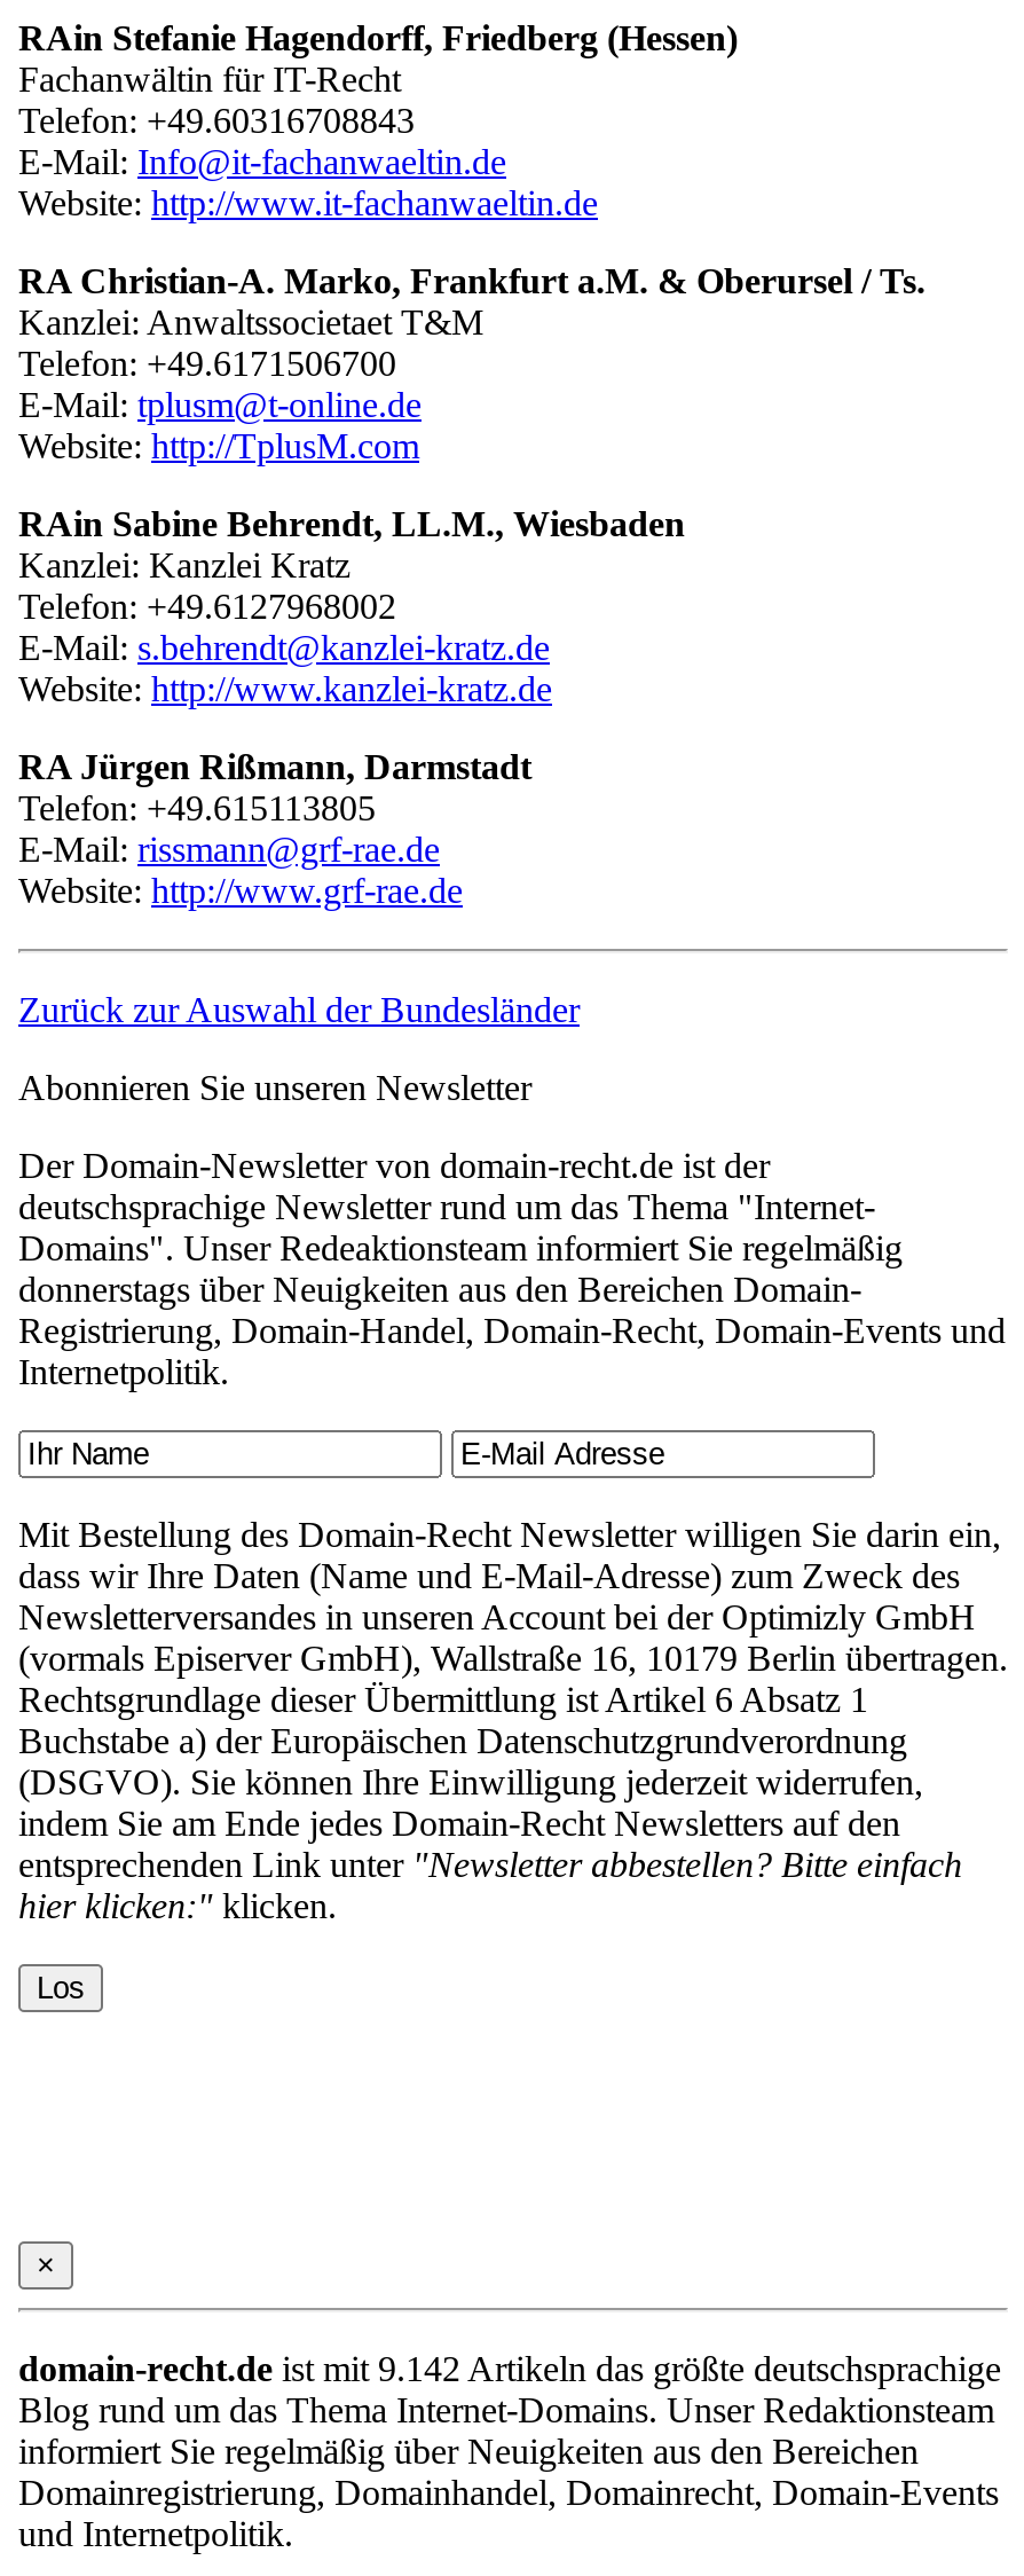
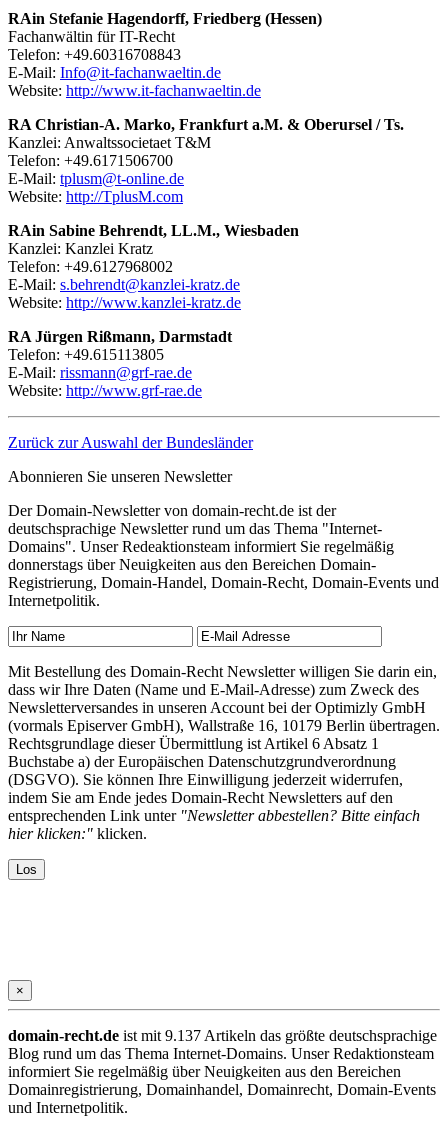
- domain-recht.de ist mit 9.142 Artikeln das größte deutschsprachige
+ domain-recht.de ist mit 9.137 Artikeln das größte deutschsprachige
